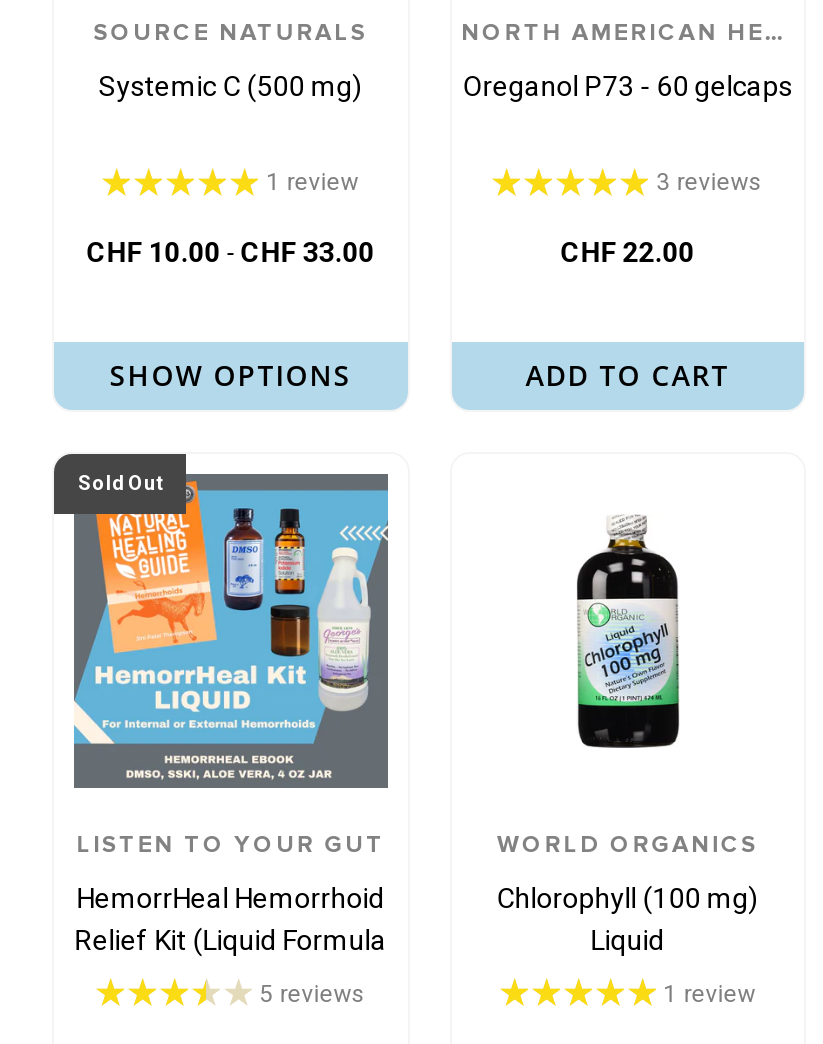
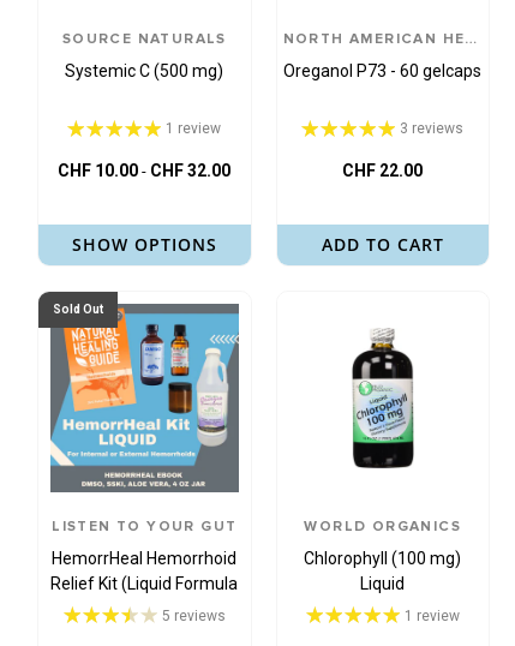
- CHF 10.00 - CHF 33.00
+ CHF 10.00 - CHF 32.00
